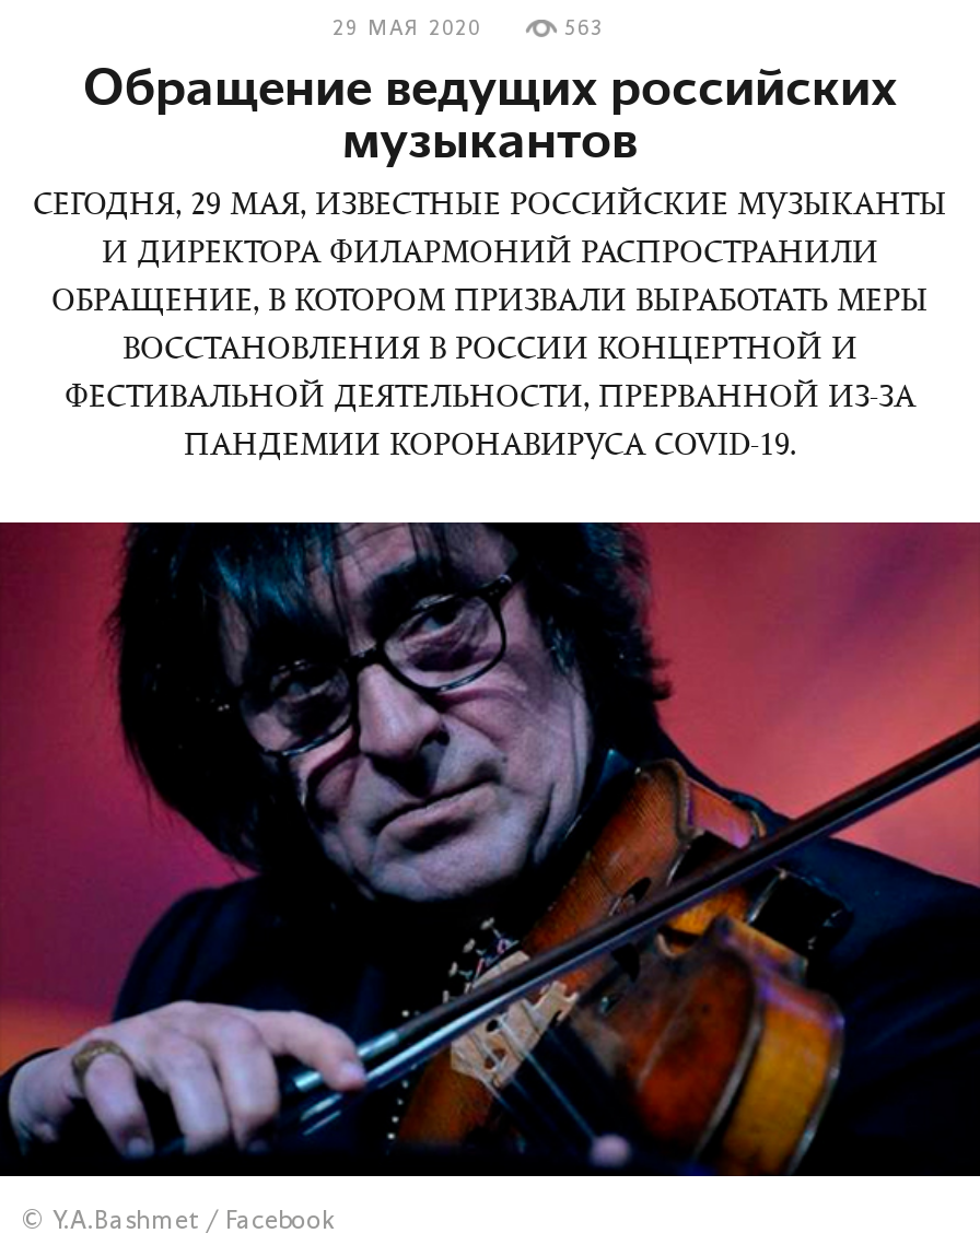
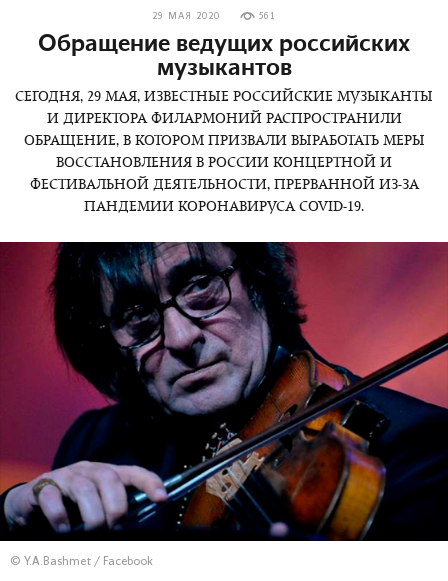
- 563
+ 561
